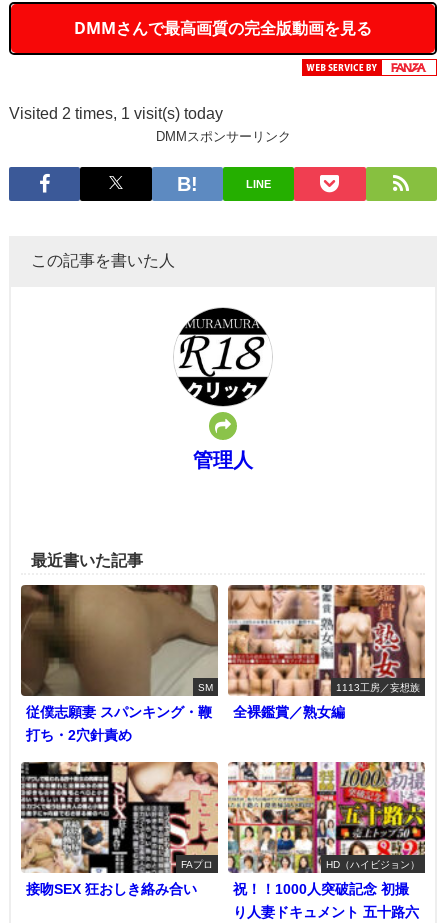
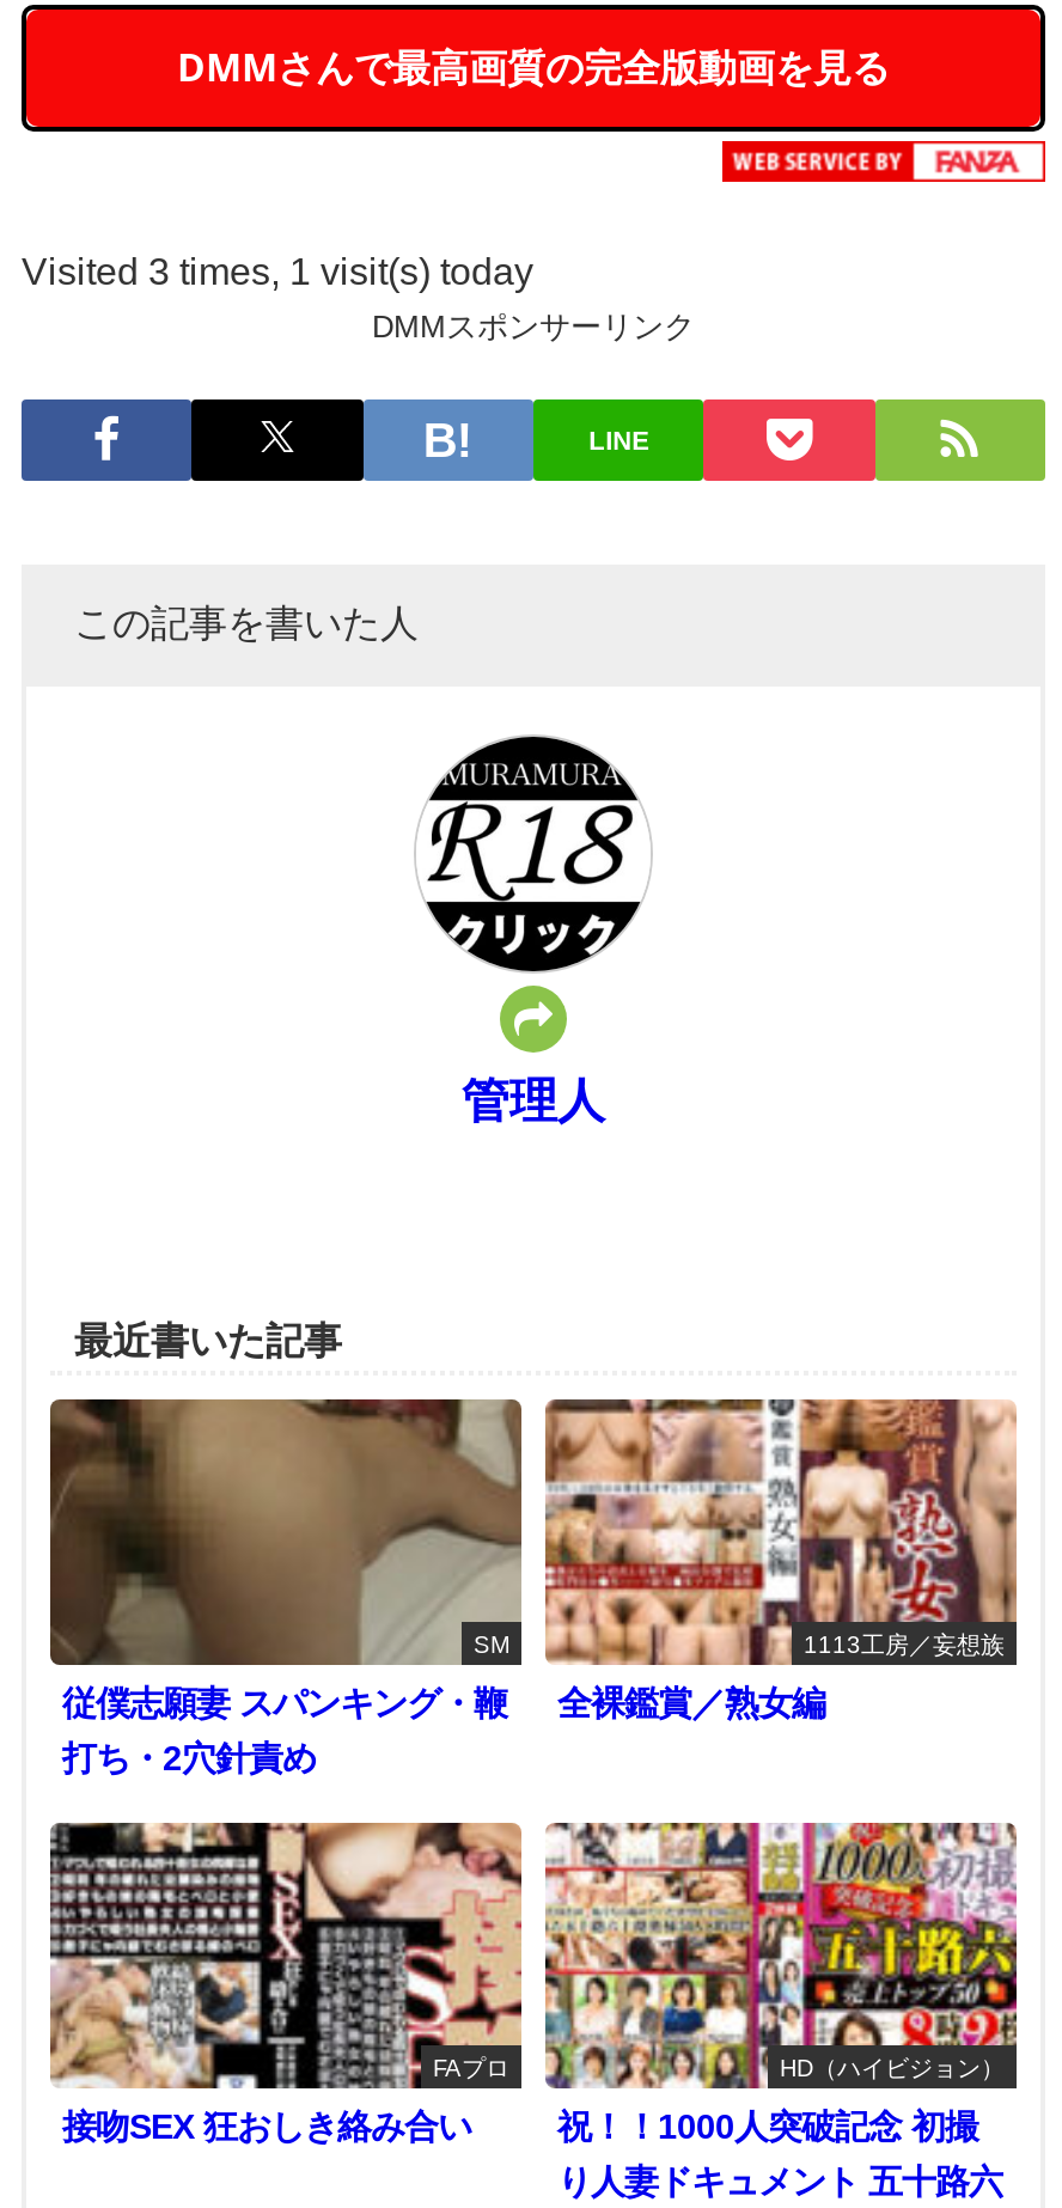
- Visited 2 times, 1 visit(s) today
+ Visited 3 times, 1 visit(s) today
